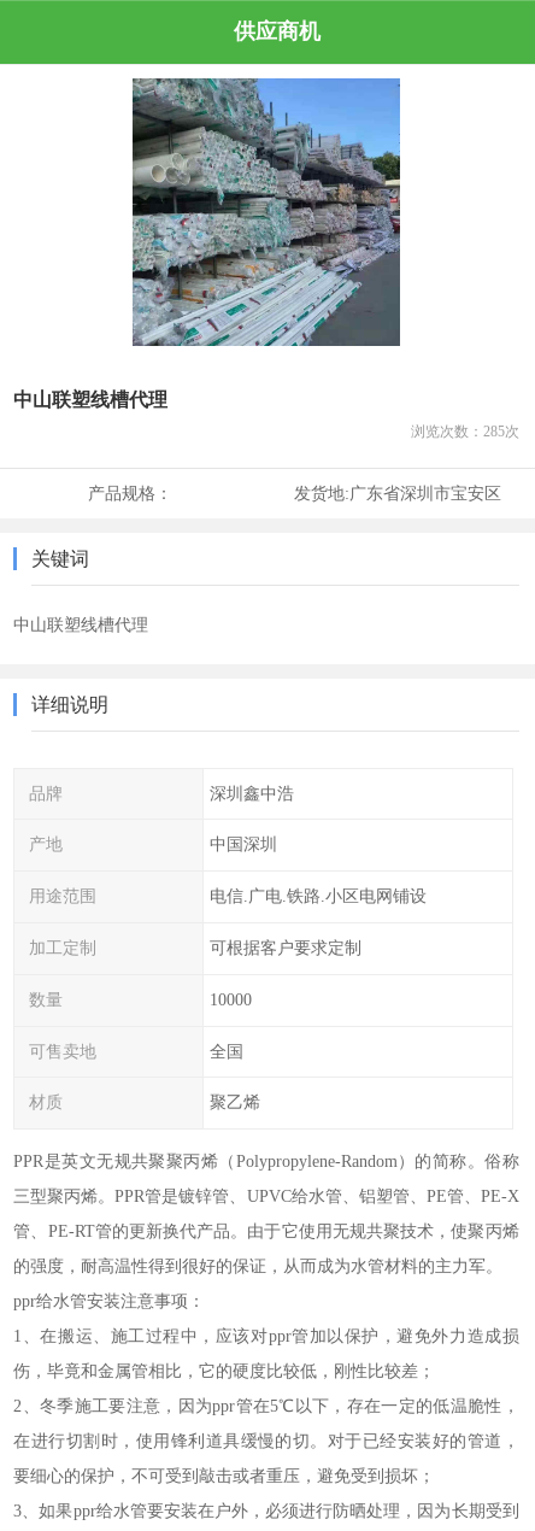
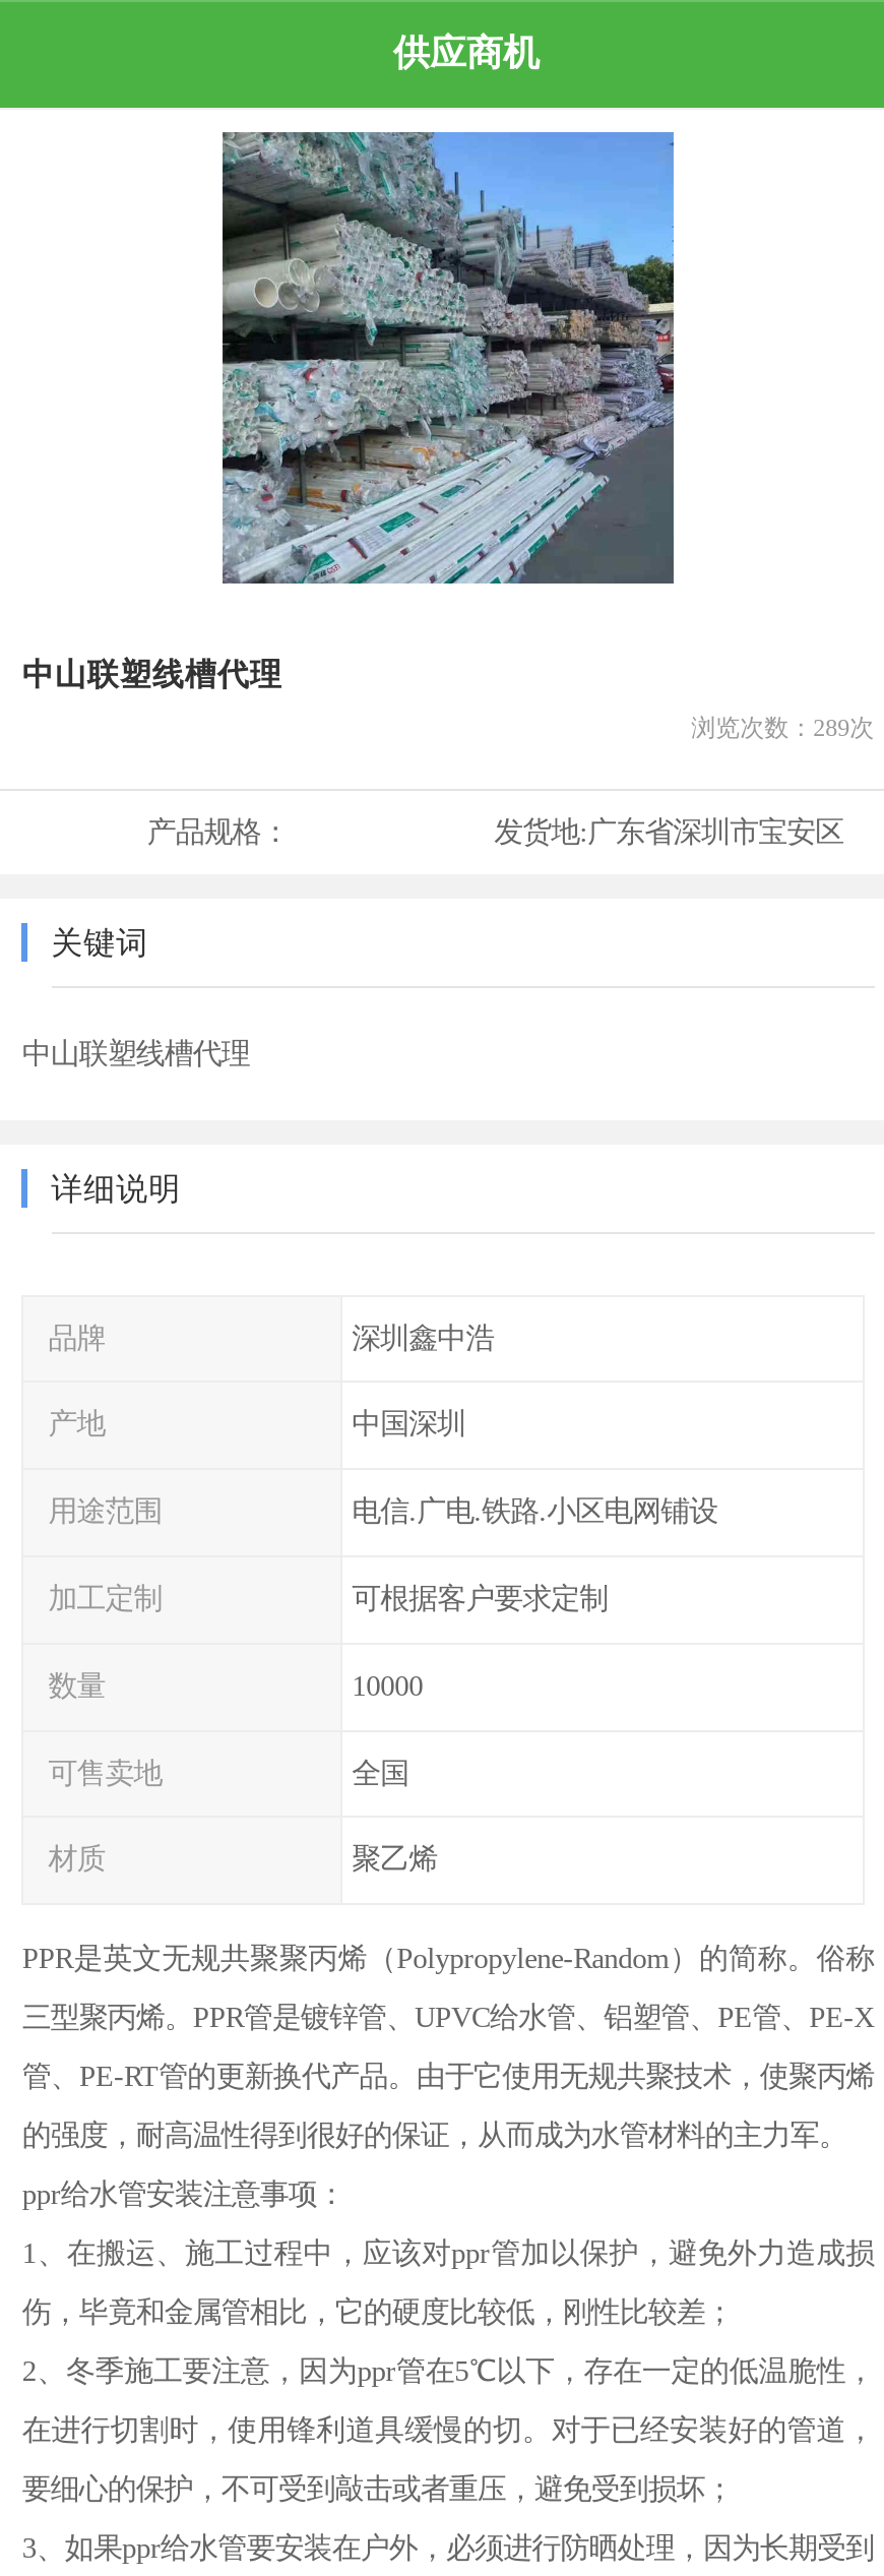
- 浏览次数：285次
+ 浏览次数：289次
